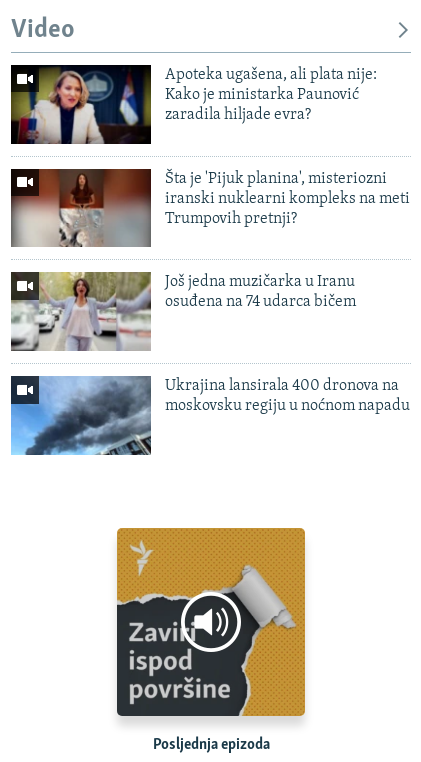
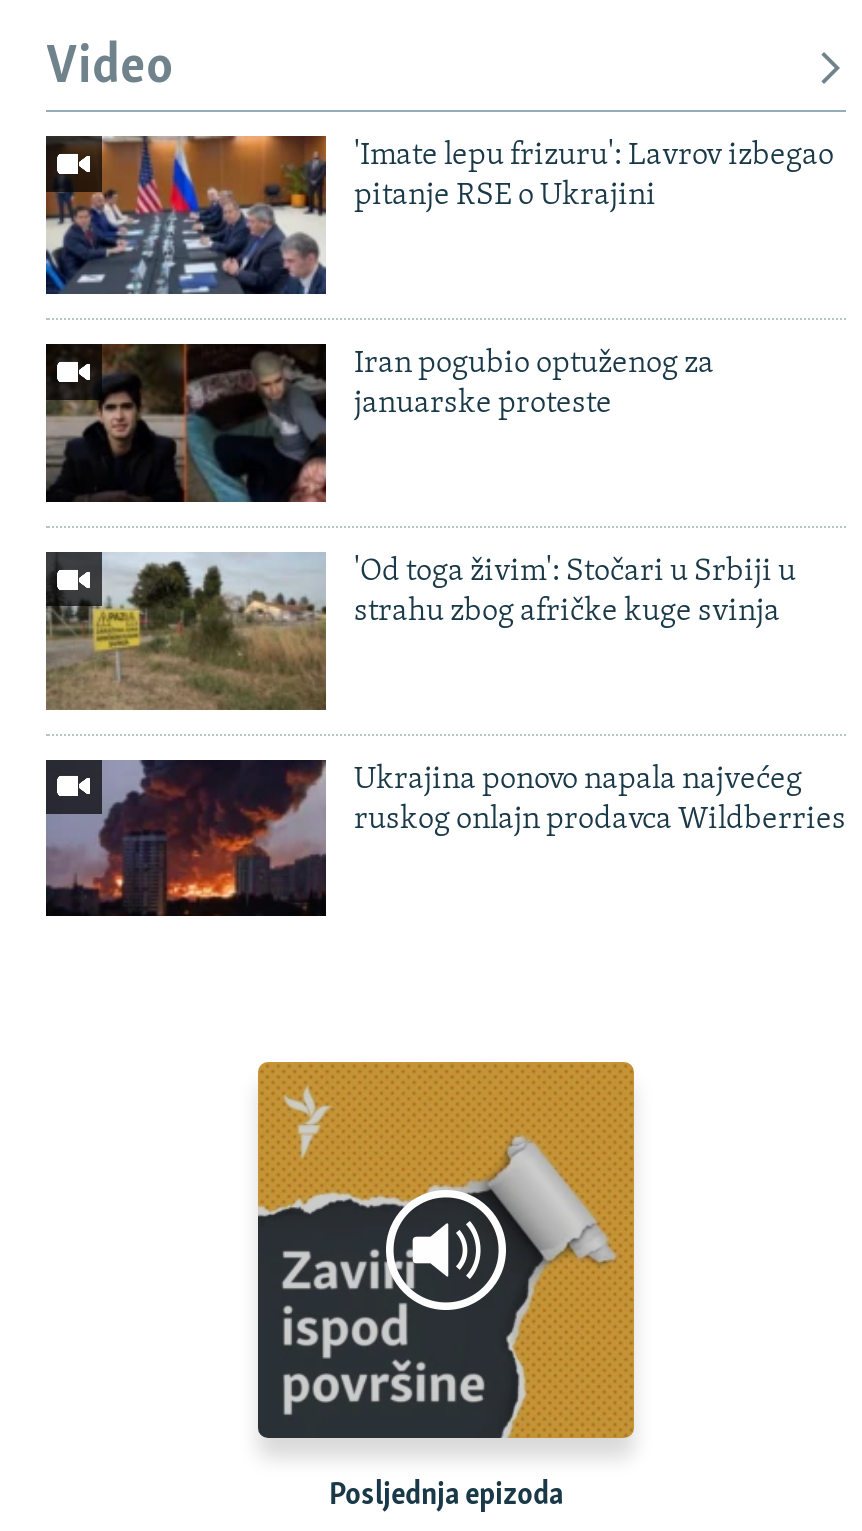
- [image]
- Apoteka ugašena, ali plata nije:
- Kako je ministarka Paunović
- zaradila hiljade evra?
+ [image]
+ 'Imate lepu frizuru': Lavrov izbegao
+ pitanje RSE o Ukrajini

- [image]
- Šta je 'Pijuk planina', misteriozni
- iranski nuklearni kompleks na meti
- Trumpovih pretnji?
+ [image]
+ Iran pogubio optuženog za
+ januarske proteste

- [image]
- Još jedna muzičarka u Iranu
- osuđena na 74 udarca bičem
+ [image]
+ 'Od toga živim': Stočari u Srbiji u
+ strahu zbog afričke kuge svinja

- [image]
- Ukrajina lansirala 400 dronova na
- moskovsku regiju u noćnom napadu
+ [image]
+ Ukrajina ponovo napala najvećeg
+ ruskog onlajn prodavca Wildberries
